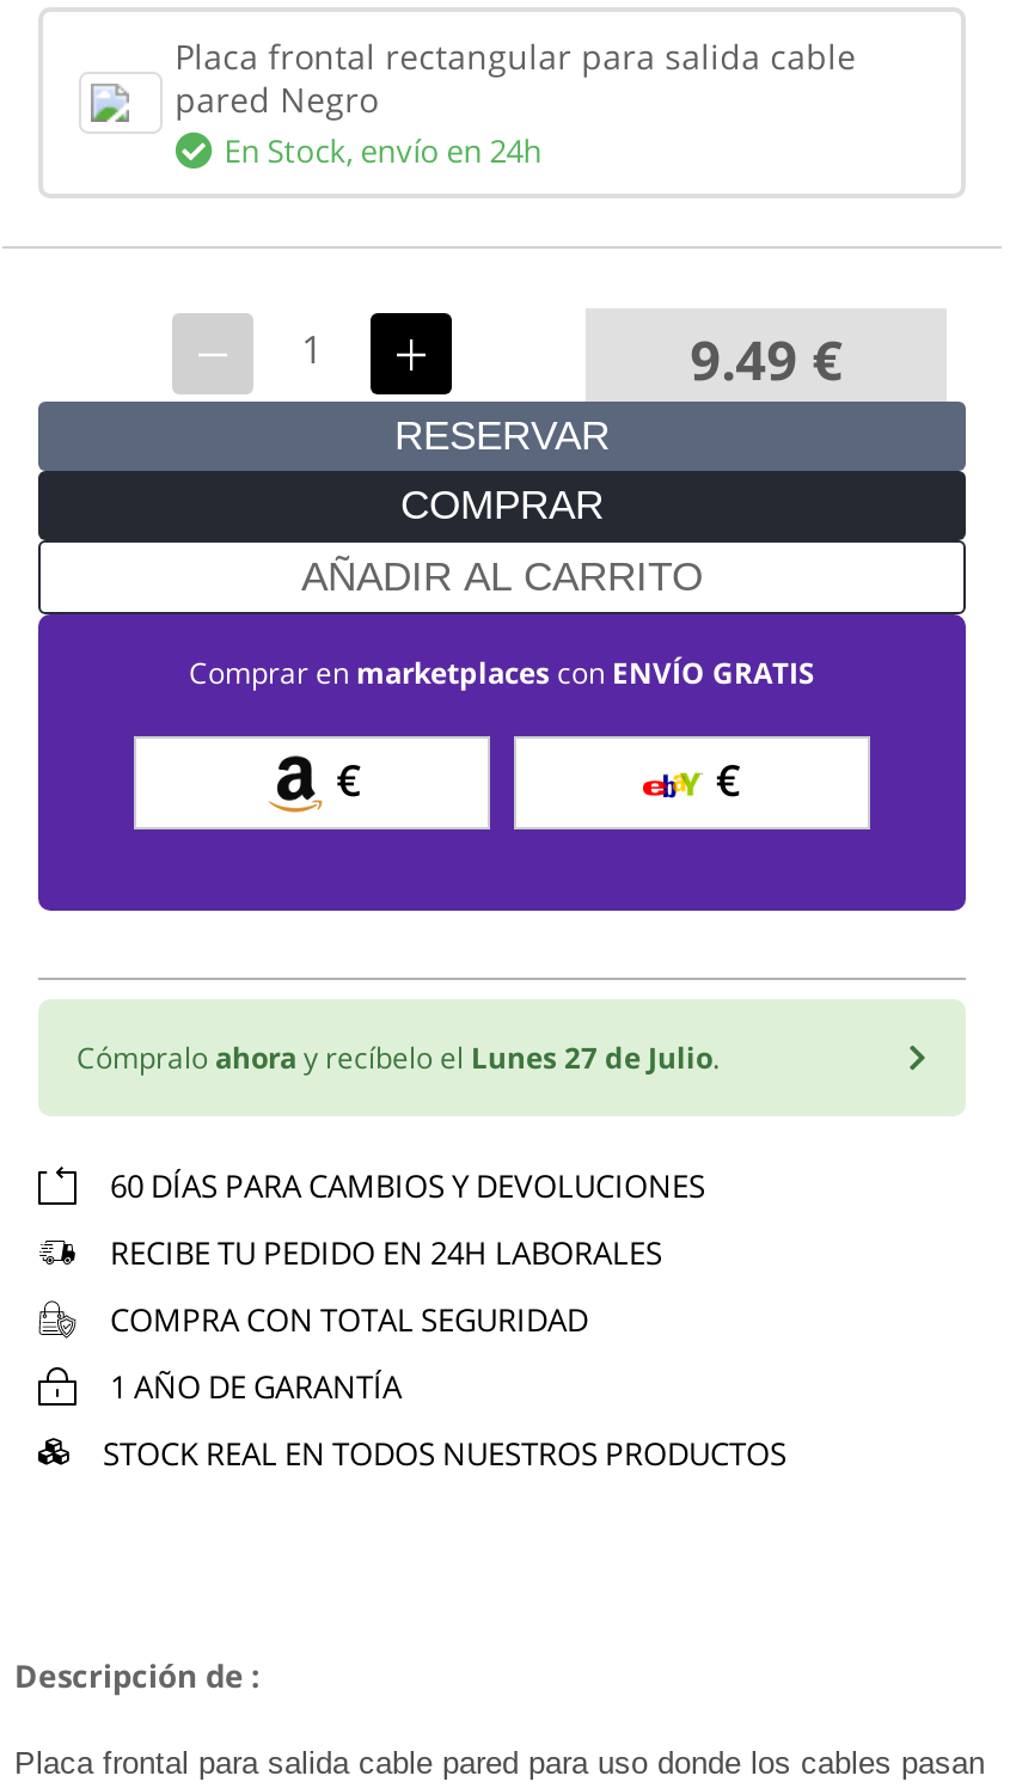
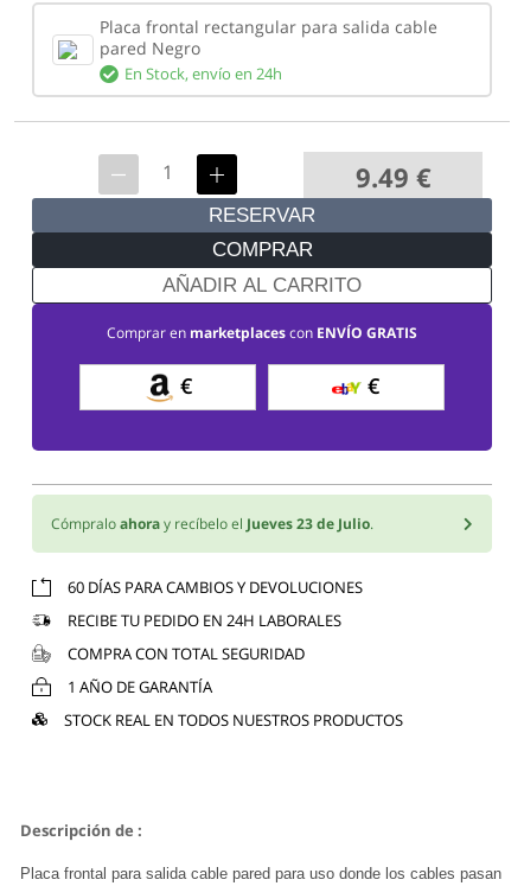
- Cómpralo ahora y recíbelo el Lunes 27 de Julio.
+ Cómpralo ahora y recíbelo el Jueves 23 de Julio.
